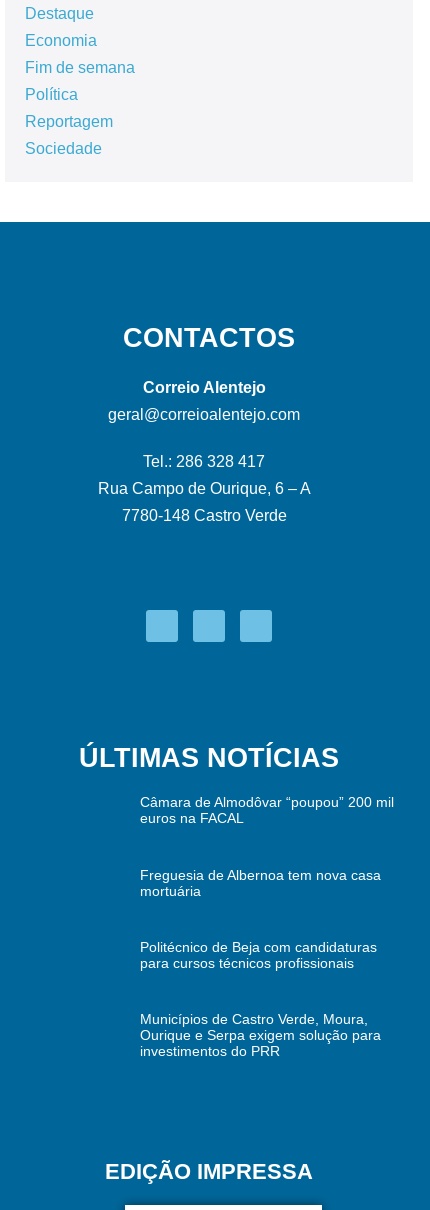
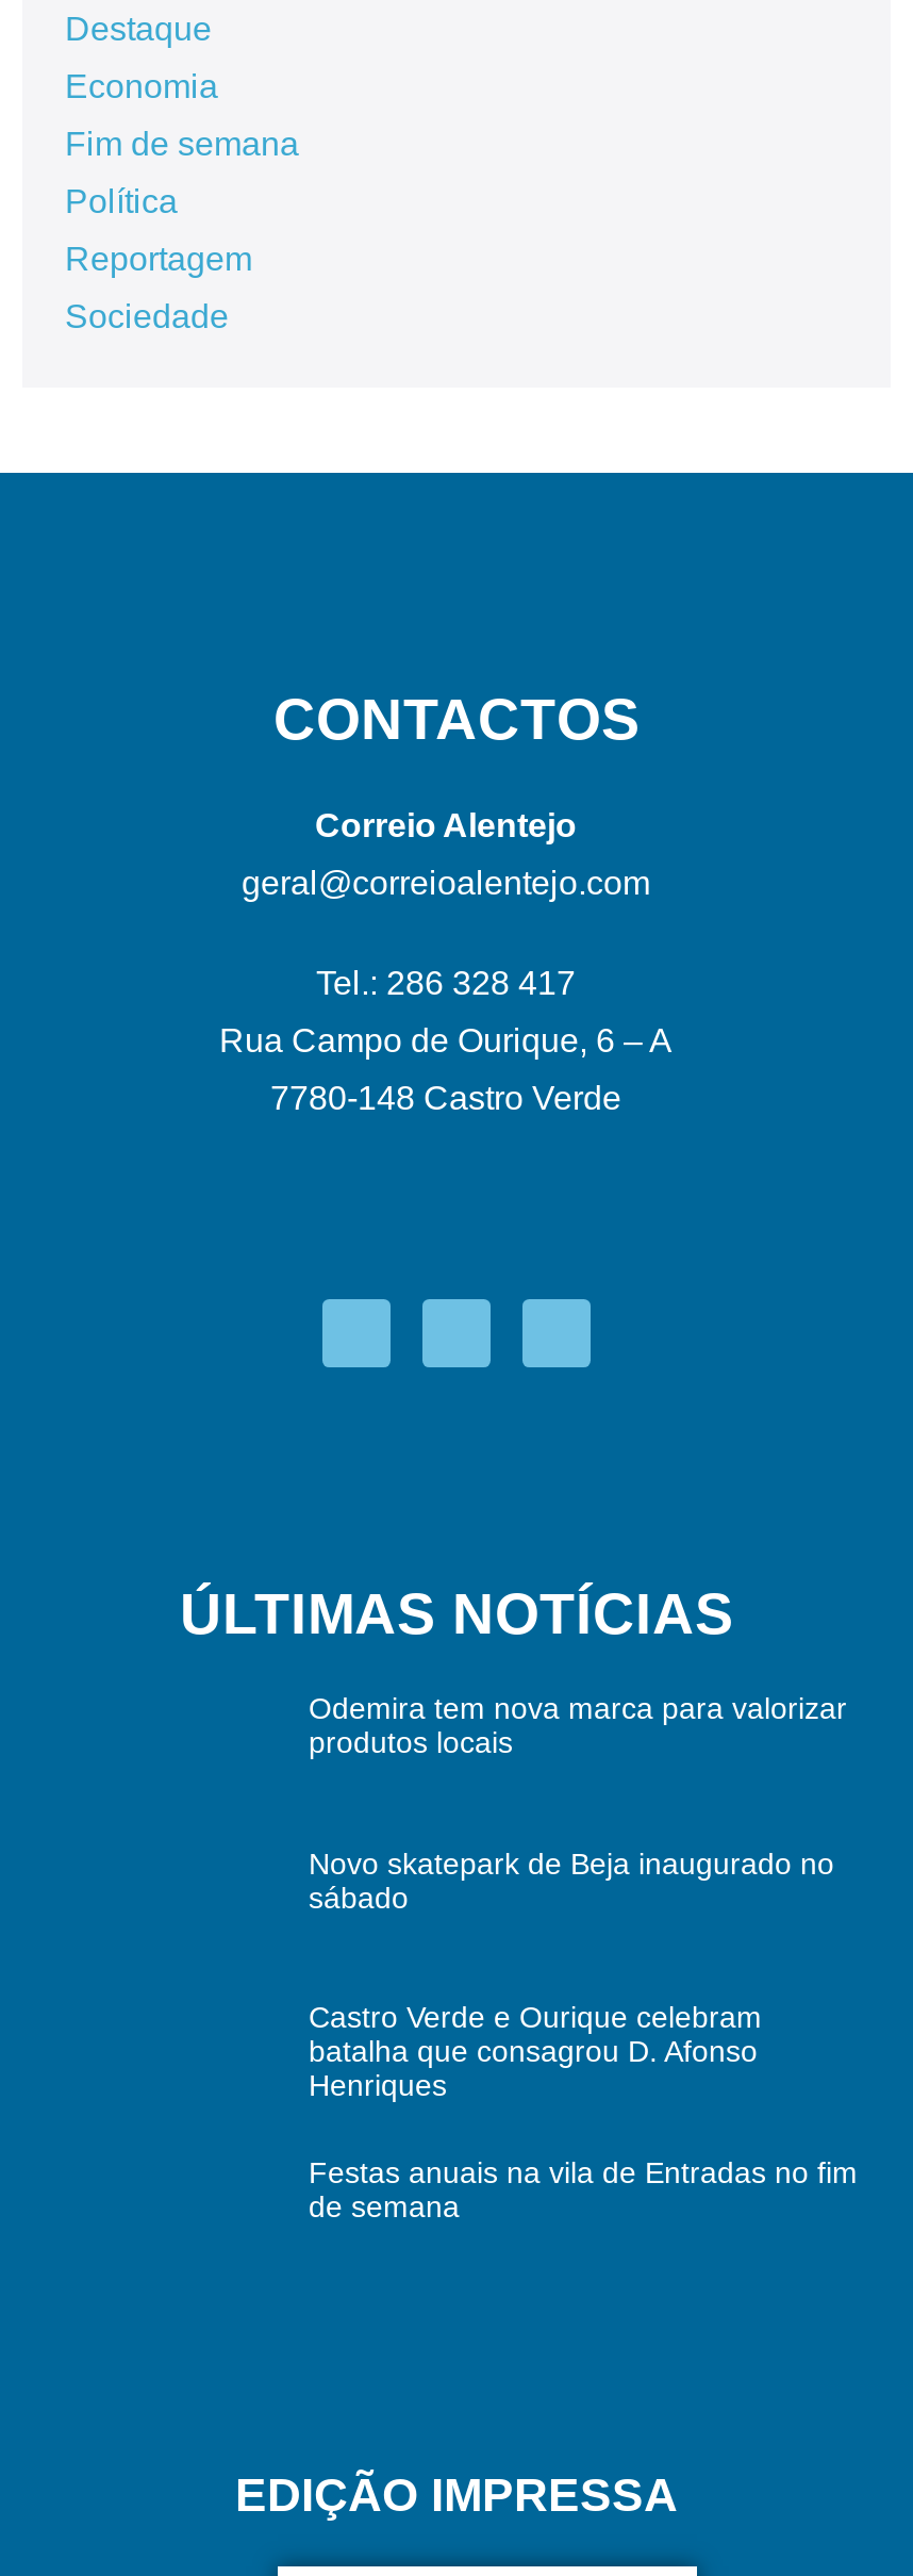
- Câmara de Almodôvar “poupou” 200 mil
- euros na FACAL
+ Odemira tem nova marca para valorizar
+ produtos locais

- Freguesia de Albernoa tem nova casa
- mortuária
+ Novo skatepark de Beja inaugurado no
+ sábado

- Politécnico de Beja com candidaturas
- para cursos técnicos profissionais
+ Castro Verde e Ourique celebram
+ batalha que consagrou D. Afonso
+ Henriques

- Municípios de Castro Verde, Moura,
- Ourique e Serpa exigem solução para
- investimentos do PRR
+ Festas anuais na vila de Entradas no fim
+ de semana
